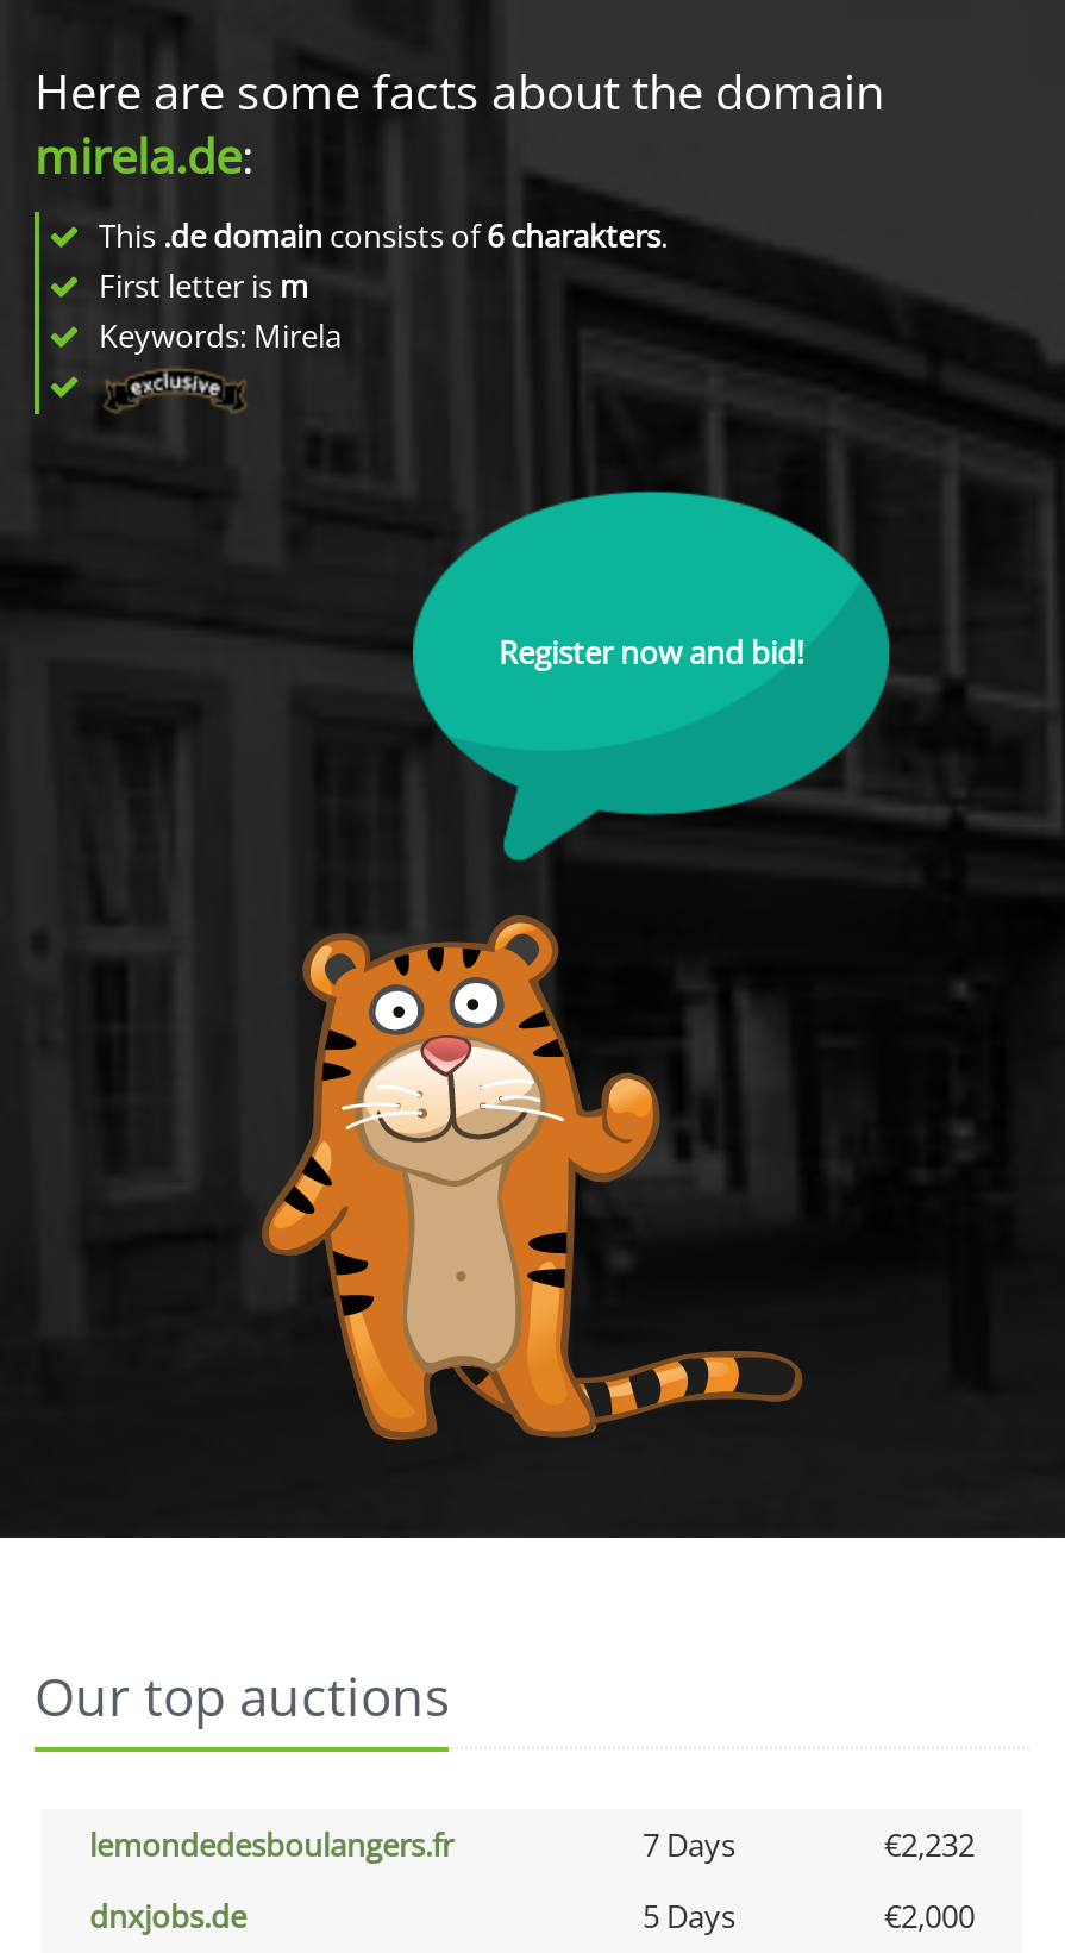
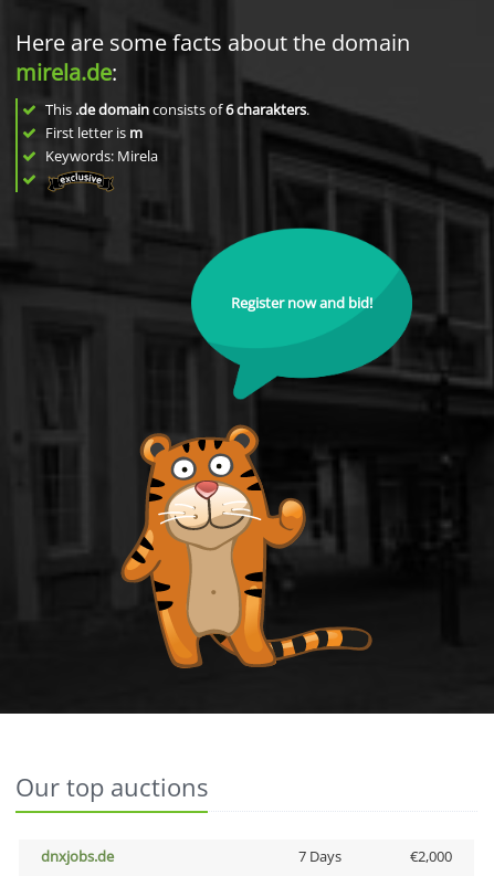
- lemondedesboulangers.fr
- 7 Days
- €2,232

- 5 Days
+ 7 Days
